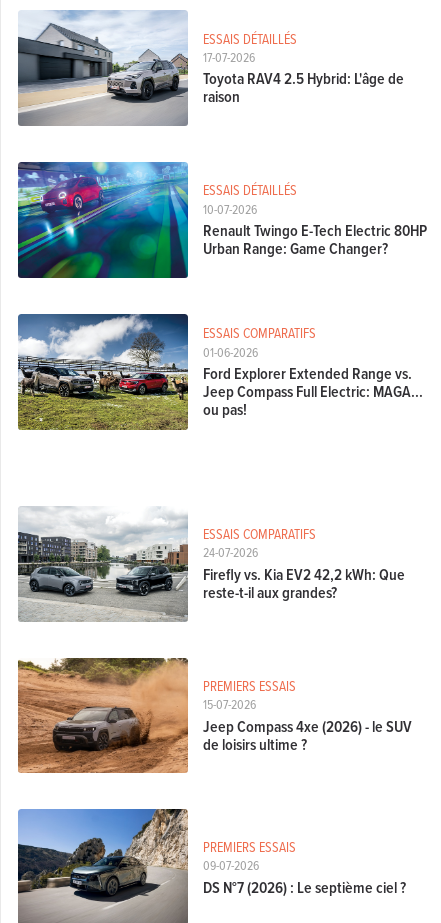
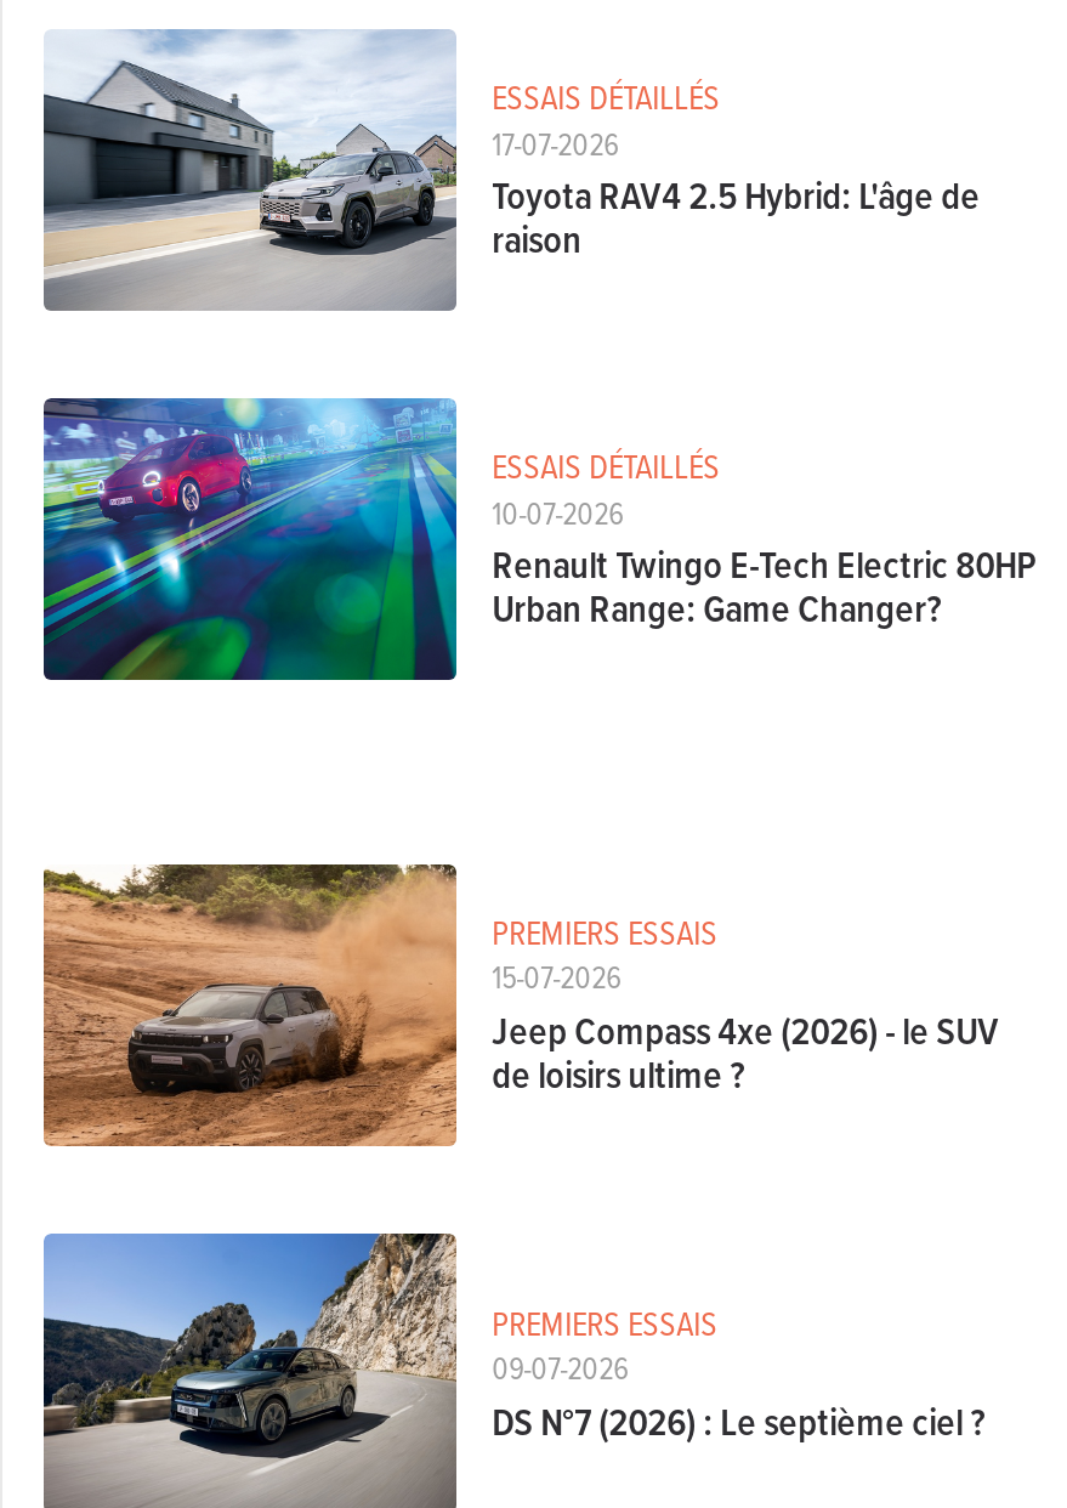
- [image]
- ESSAIS COMPARATIFS
- 01-06-2026
- Ford Explorer Extended Range vs.
- Jeep Compass Full Electric: MAGA...
- ou pas!

- [image]
- 24-07-2026

- ESSAIS COMPARATIFS
- Firefly vs. Kia EV2 42,2 kWh: Que
- reste-t-il aux grandes?
